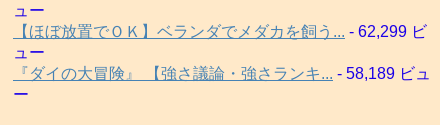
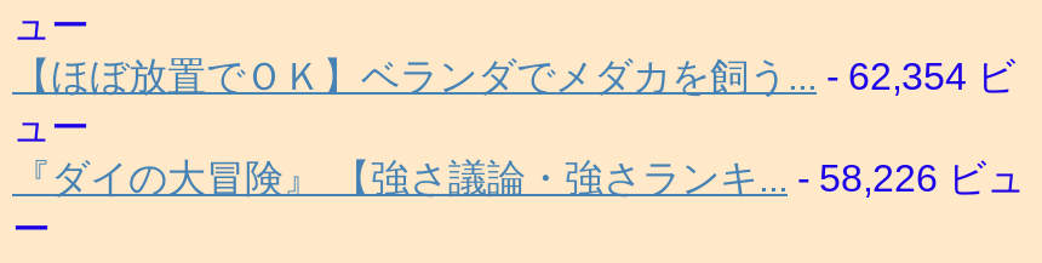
- 【ほぼ放置でＯＫ】ベランダでメダカを飼う... - 62,299 ビ
+ 【ほぼ放置でＯＫ】ベランダでメダカを飼う... - 62,354 ビ

- 『ダイの大冒険』 【強さ議論・強さランキ... - 58,189 ビュ
+ 『ダイの大冒険』 【強さ議論・強さランキ... - 58,226 ビュ
